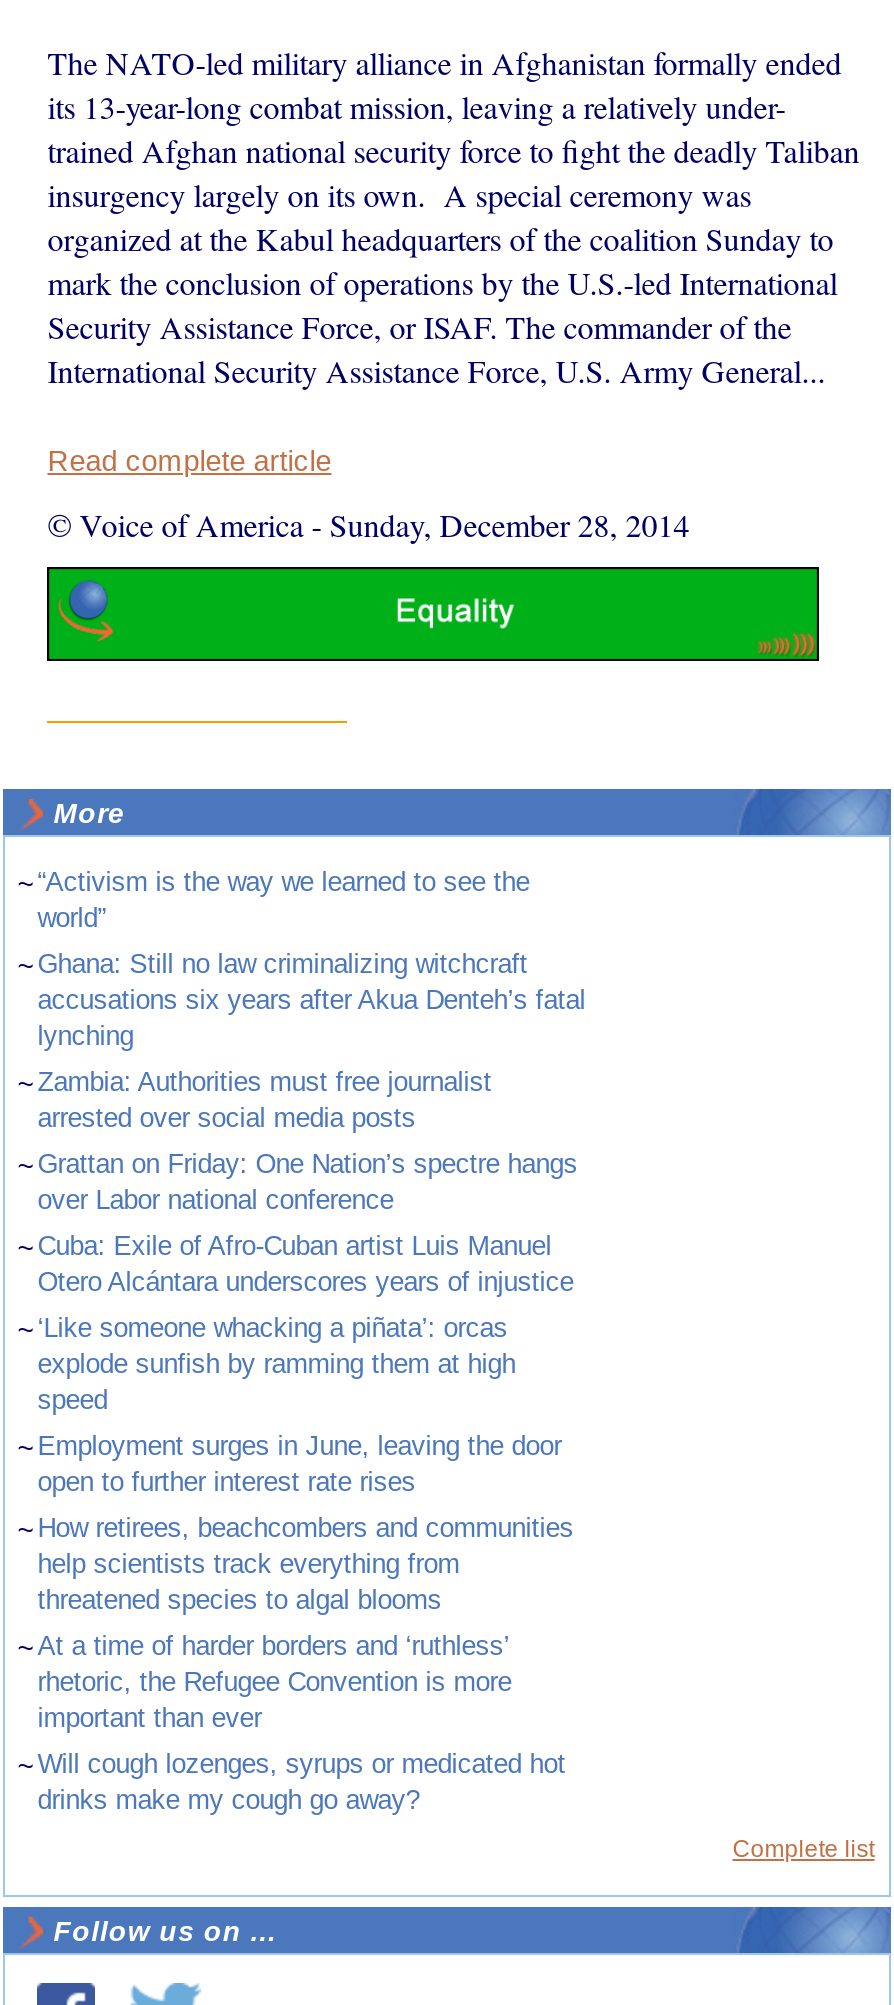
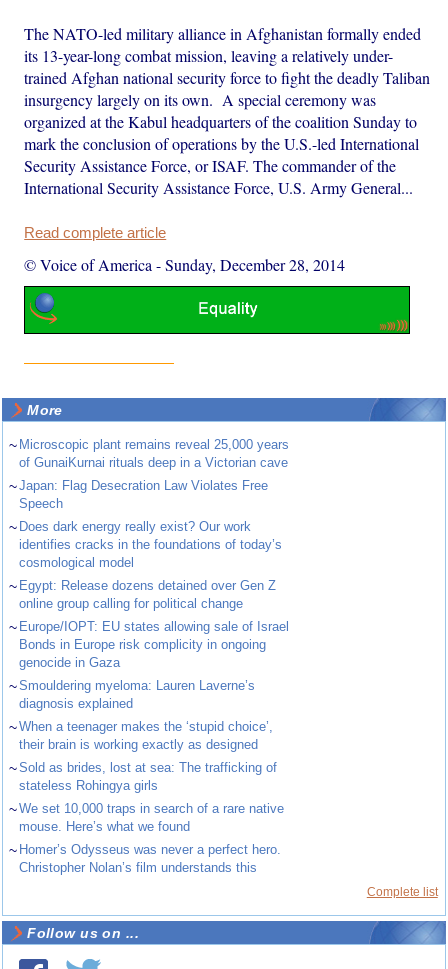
- ~ “Activism is the way we learned to see the
- world”
+ ~ Microscopic plant remains reveal 25,000 years
+ of GunaiKurnai rituals deep in a Victorian cave

- ~ Ghana: Still no law criminalizing witchcraft
- accusations six years after Akua Denteh’s fatal
- lynching
+ ~ Japan: Flag Desecration Law Violates Free
+ Speech

- ~ Zambia: Authorities must free journalist
- arrested over social media posts
+ ~ Does dark energy really exist? Our work
+ identifies cracks in the foundations of today’s
+ cosmological model

- ~ Grattan on Friday: One Nation’s spectre hangs
- over Labor national conference
+ ~ Egypt: Release dozens detained over Gen Z
+ online group calling for political change

- ~ Cuba: Exile of Afro-Cuban artist Luis Manuel
- Otero Alcántara underscores years of injustice
+ ~ Europe/IOPT: EU states allowing sale of Israel
+ Bonds in Europe risk complicity in ongoing
+ genocide in Gaza

- ~ ‘Like someone whacking a piñata’: orcas
- explode sunfish by ramming them at high
- speed
+ ~ Smouldering myeloma: Lauren Laverne’s
+ diagnosis explained

- ~ Employment surges in June, leaving the door
- open to further interest rate rises
+ ~ When a teenager makes the ‘stupid choice’,
+ their brain is working exactly as designed

- ~ How retirees, beachcombers and communities
- help scientists track everything from
- threatened species to algal blooms
+ ~ Sold as brides, lost at sea: The trafficking of
+ stateless Rohingya girls

- ~ At a time of harder borders and ‘ruthless’
- rhetoric, the Refugee Convention is more
- important than ever
+ ~ We set 10,000 traps in search of a rare native
+ mouse. Here’s what we found

- ~ Will cough lozenges, syrups or medicated hot
- drinks make my cough go away?
+ ~ Homer’s Odysseus was never a perfect hero.
+ Christopher Nolan’s film understands this
